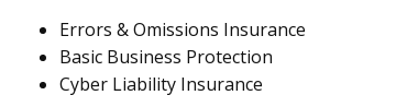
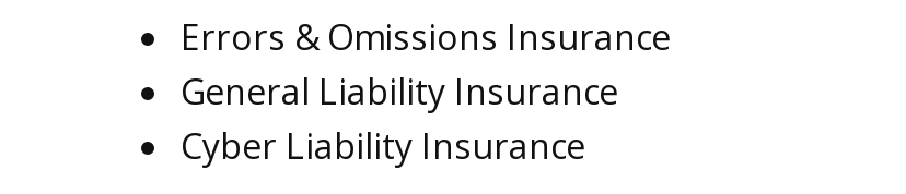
- Basic Business Protection
+ General Liability Insurance
